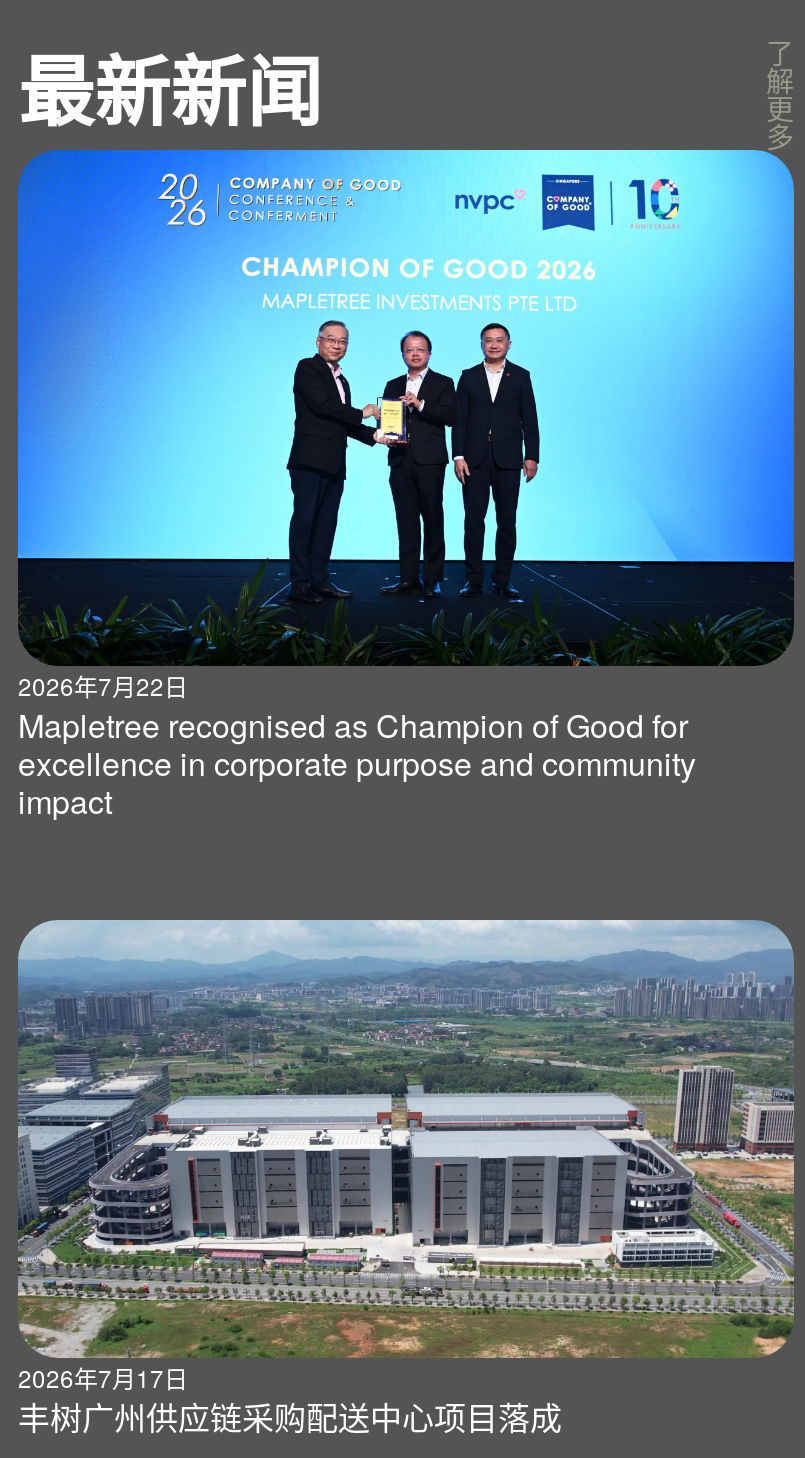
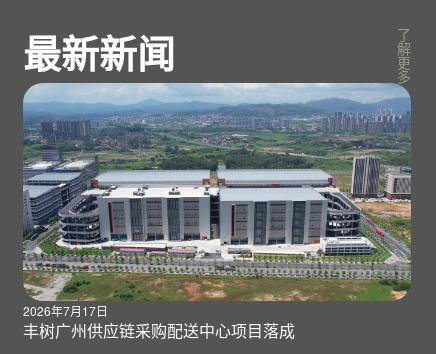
- [image]
- 2026年7月22日
- Mapletree recognised as Champion of Good for
- excellence in corporate purpose and community
- impact
